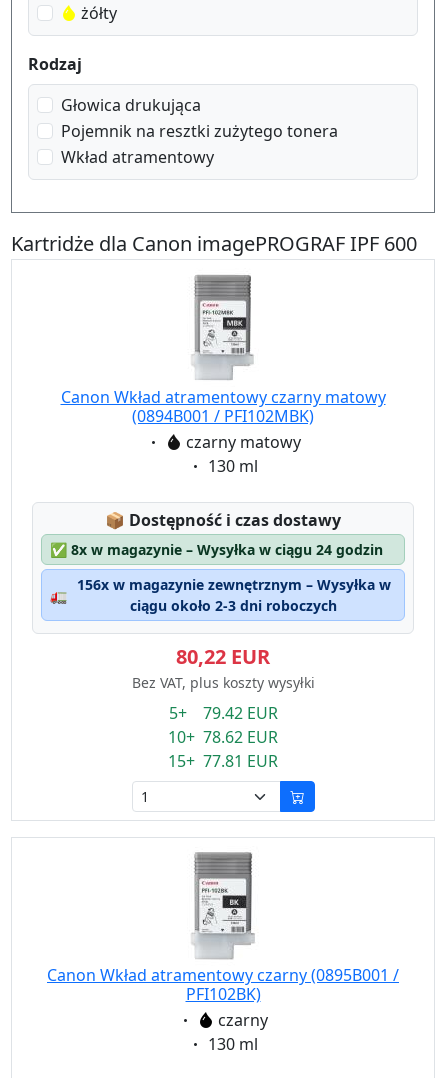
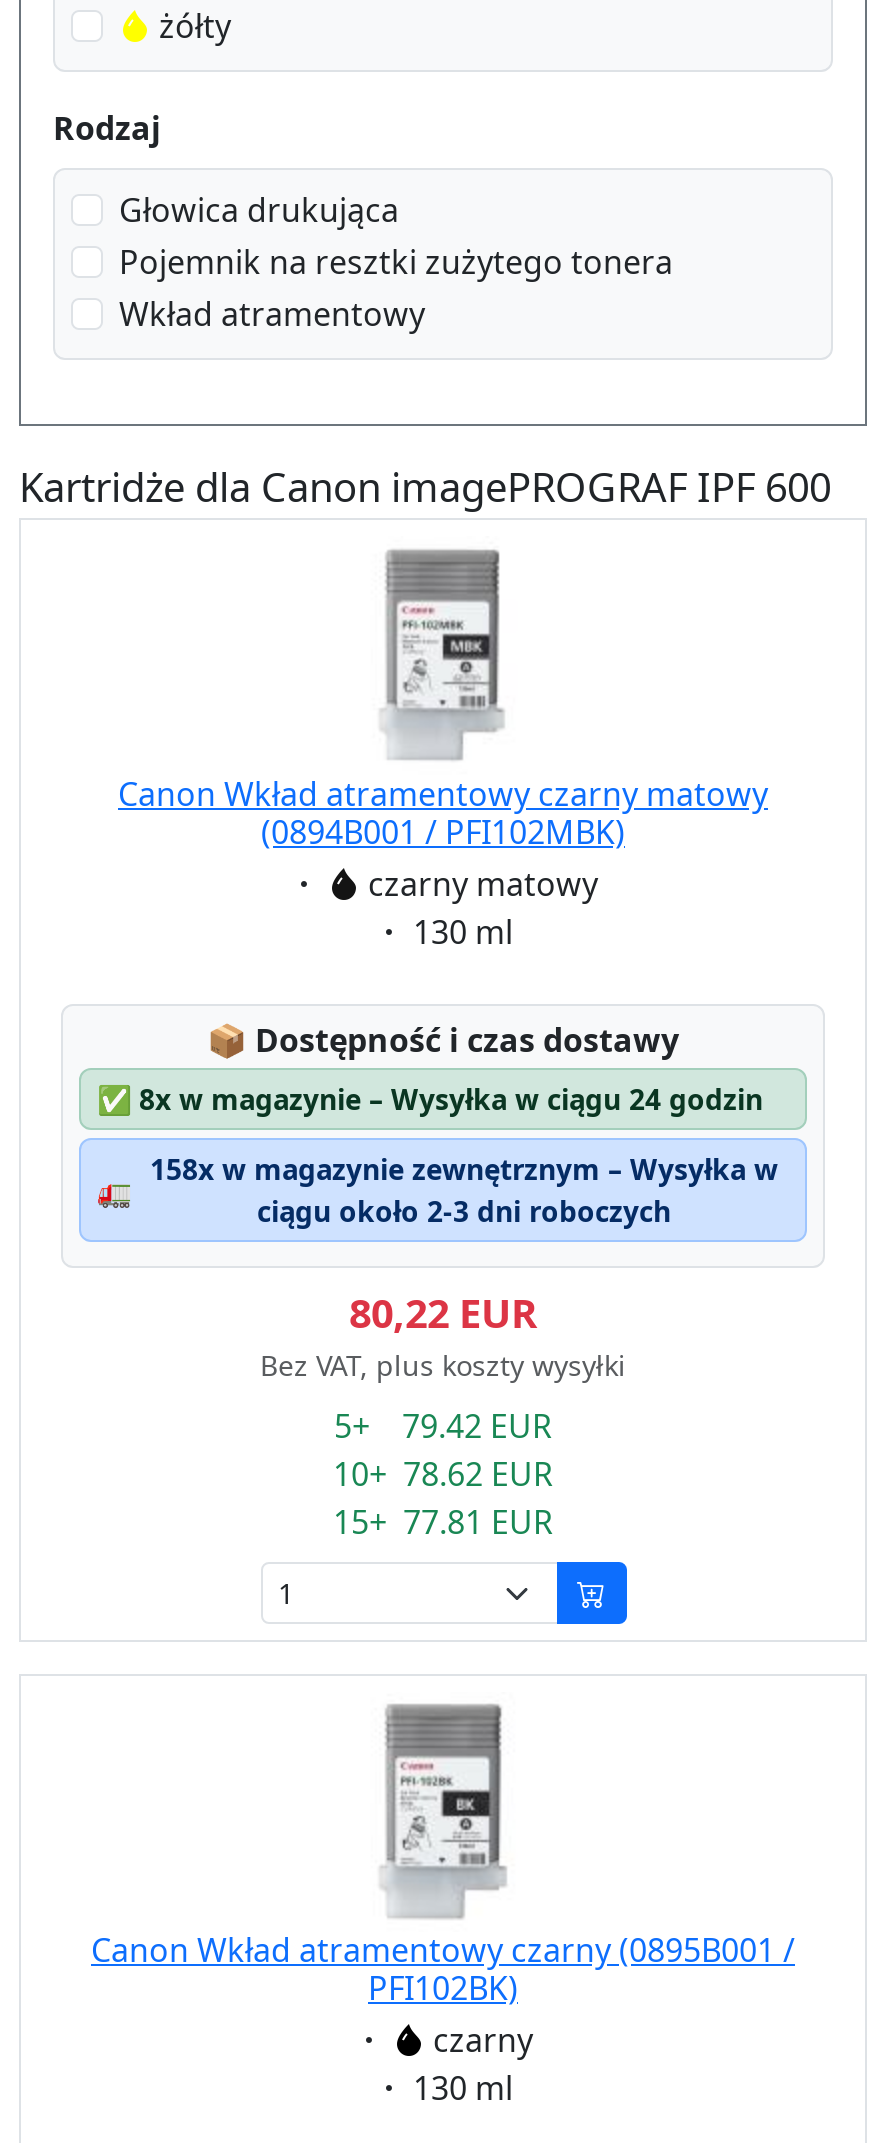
- 156x w magazynie zewnętrznym – Wysyłka w
+ 158x w magazynie zewnętrznym – Wysyłka w
